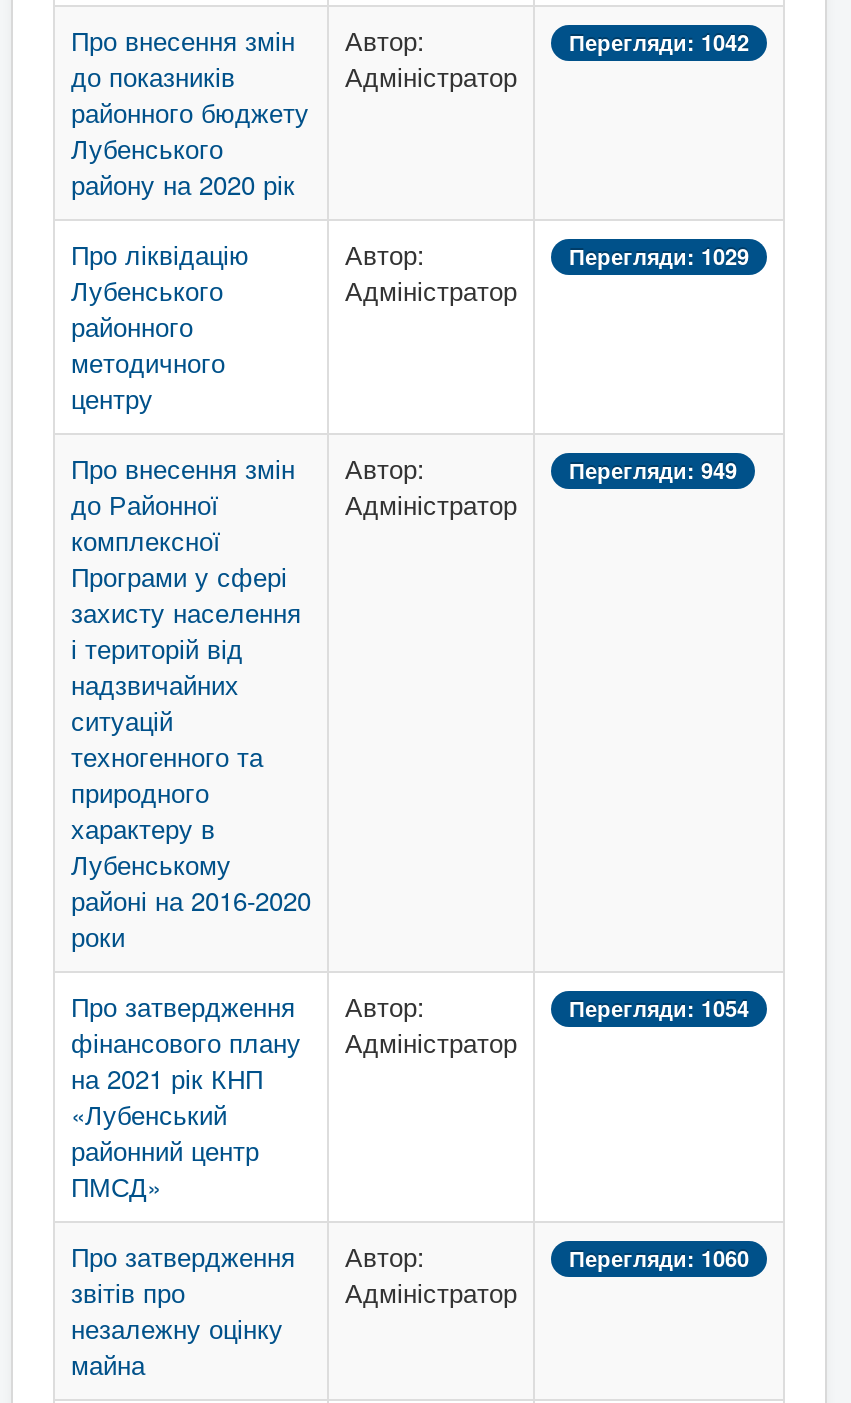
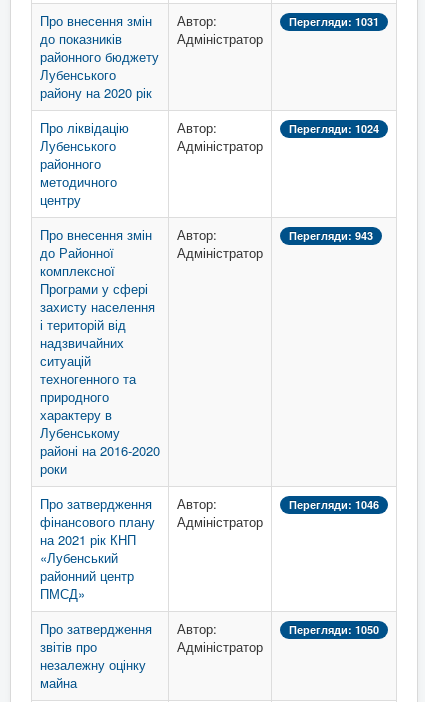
- Перегляди: 1042
+ Перегляди: 1031

- Перегляди: 1029
+ Перегляди: 1024

- Перегляди: 949
+ Перегляди: 943

- Перегляди: 1054
+ Перегляди: 1046

- Перегляди: 1060
+ Перегляди: 1050
